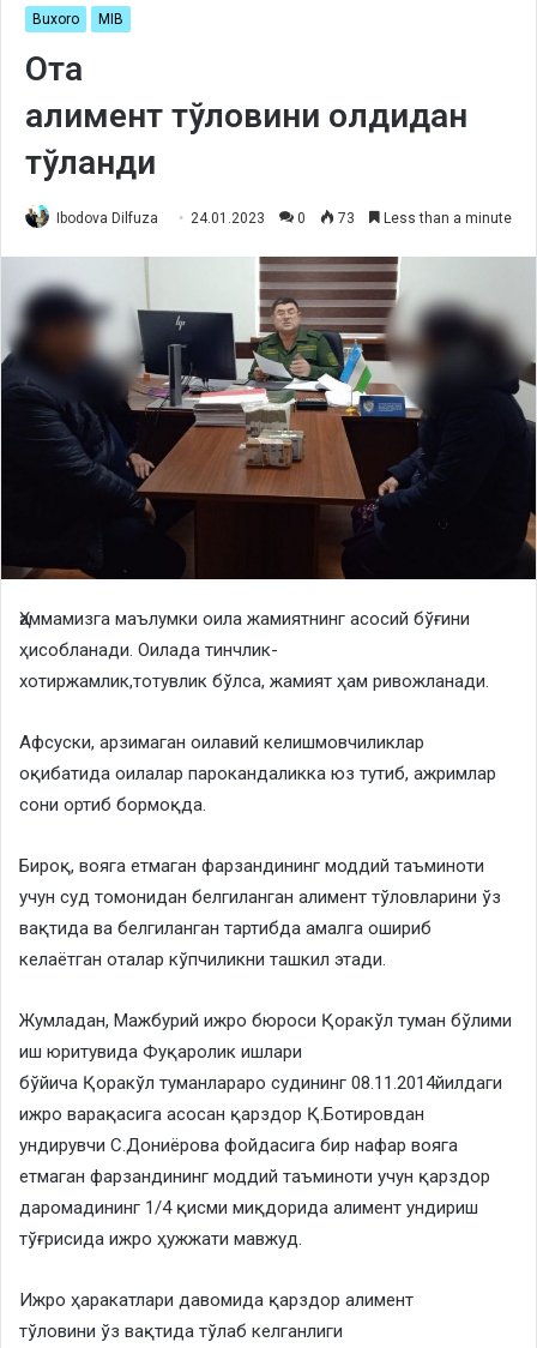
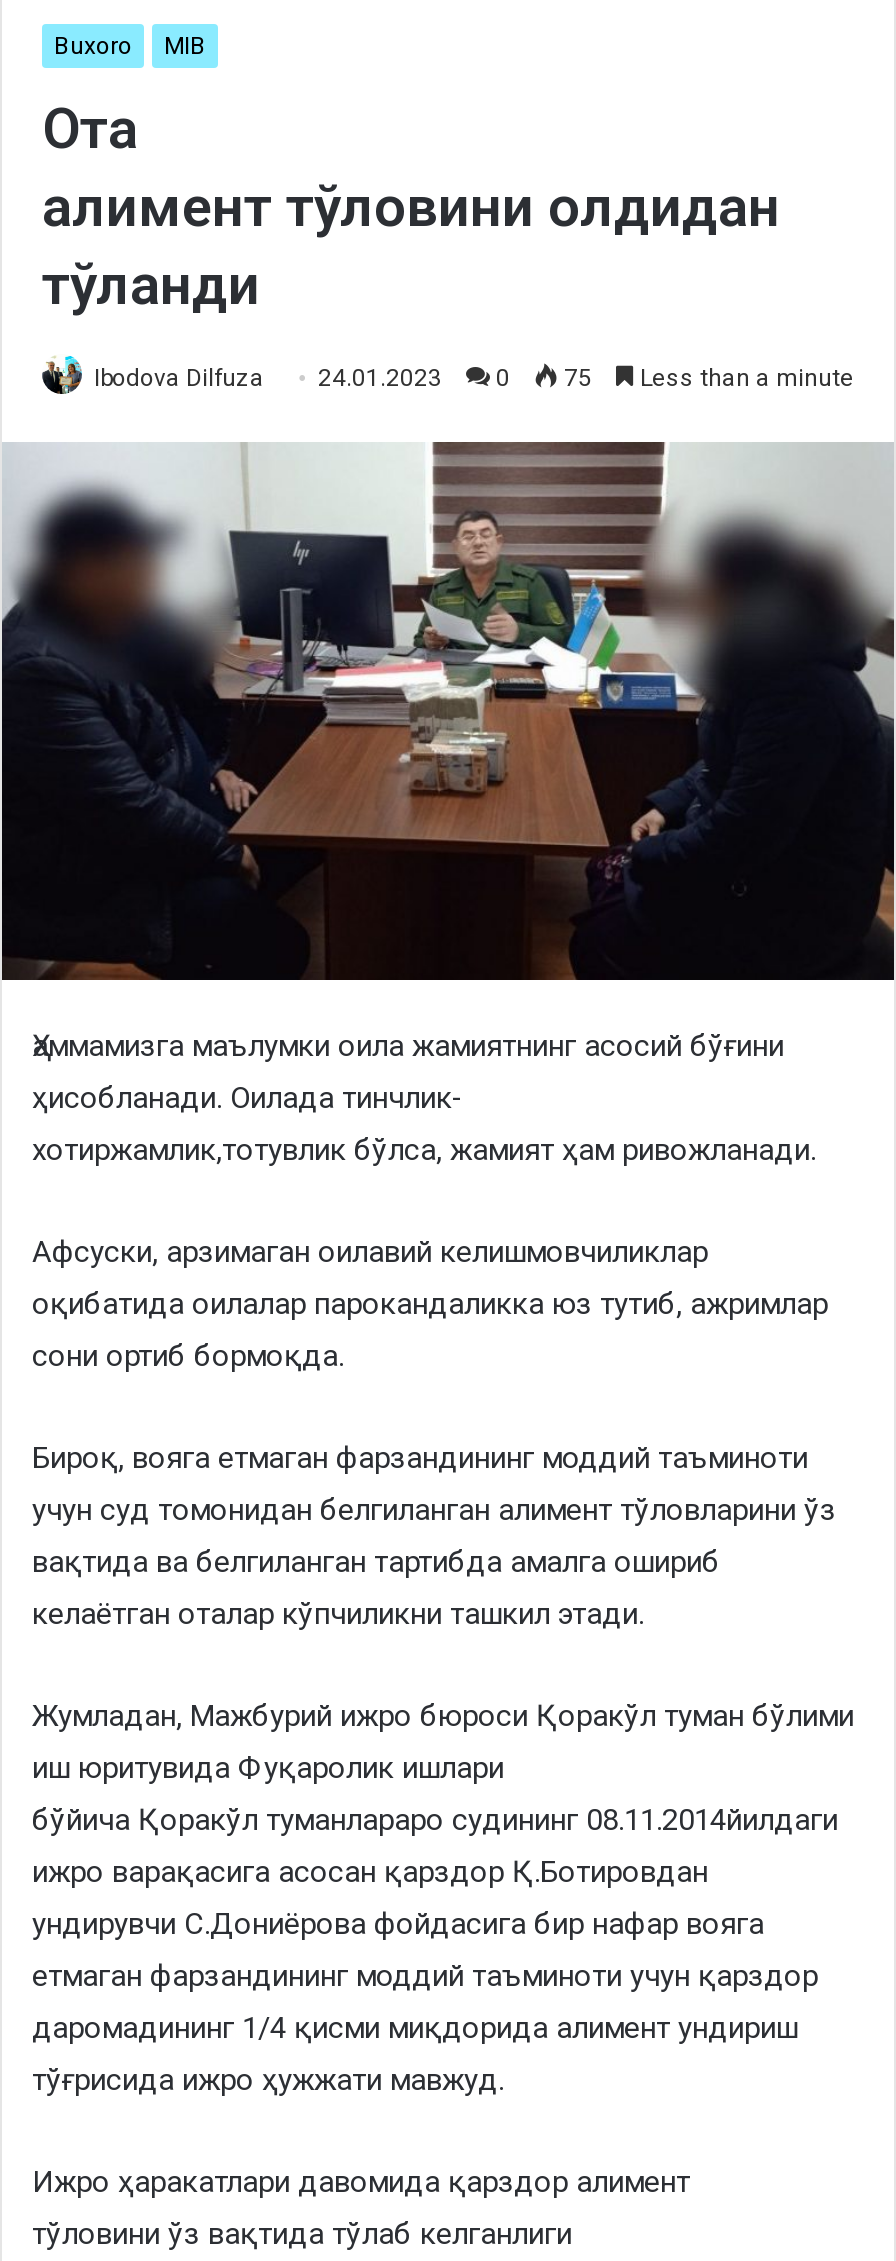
- Ibodova Dilfuza 24.01.2023 0 73 Less than a minute
+ Ibodova Dilfuza 24.01.2023 0 75 Less than a minute
